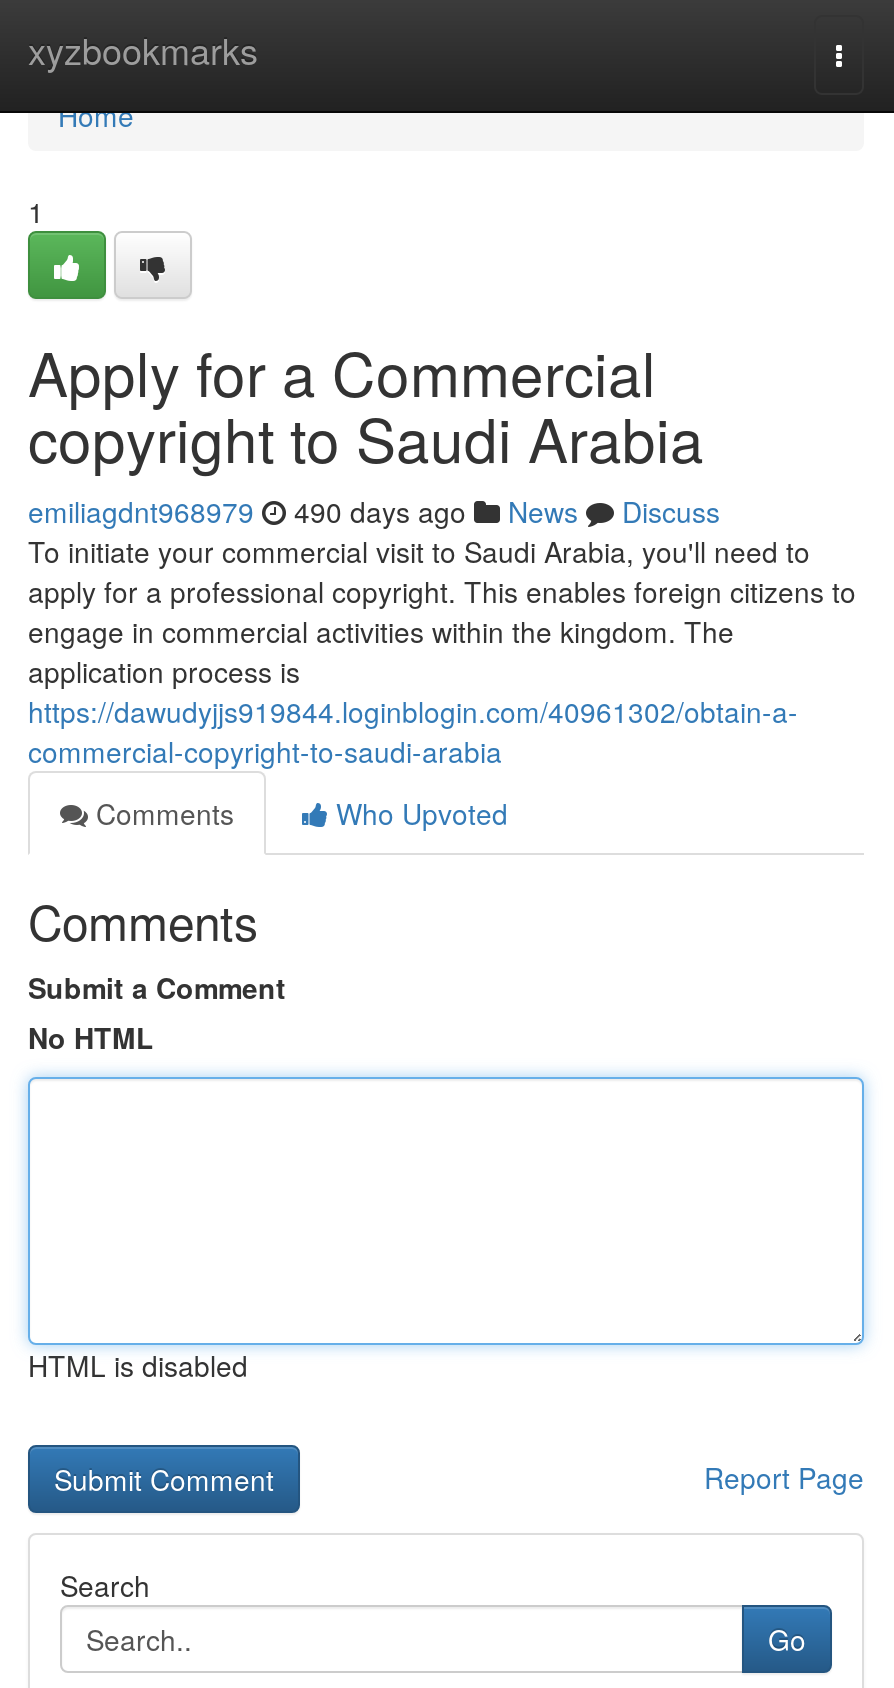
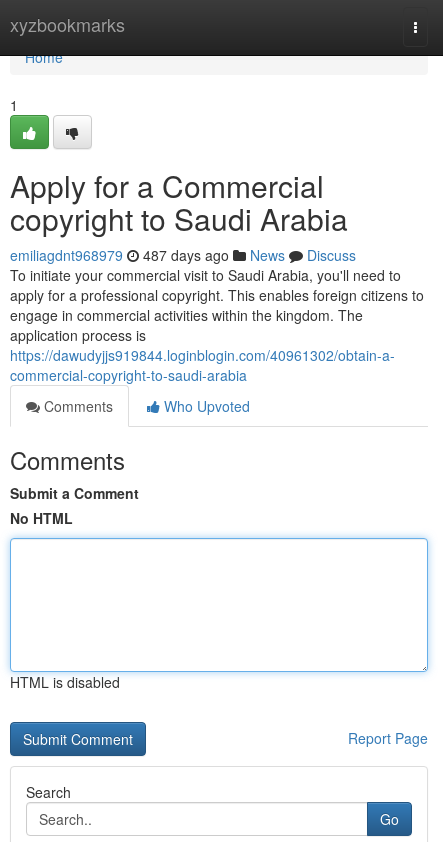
- emiliagdnt968979 490 days ago News Discuss
+ emiliagdnt968979 487 days ago News Discuss
